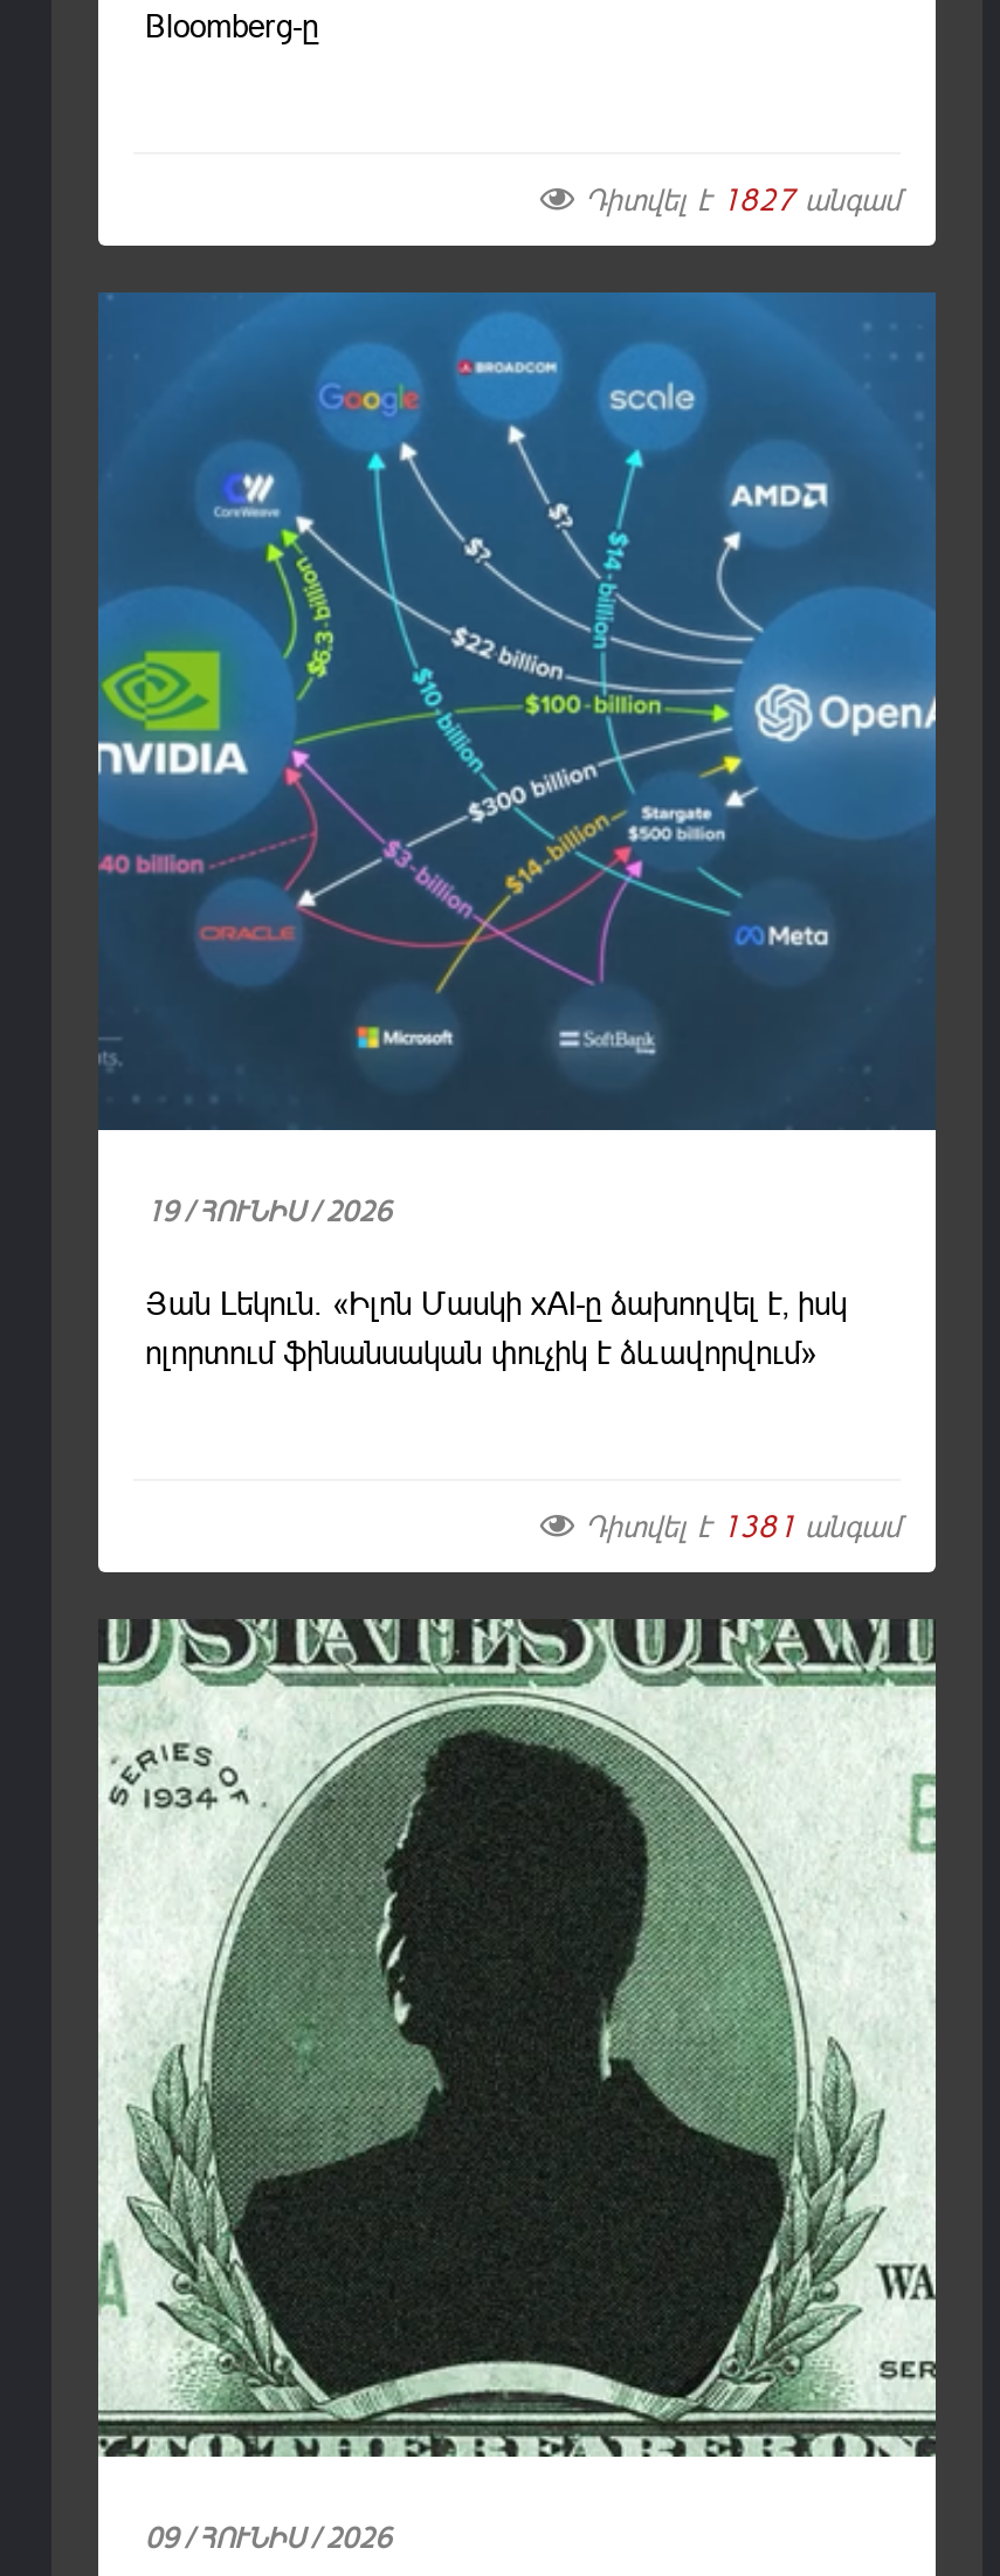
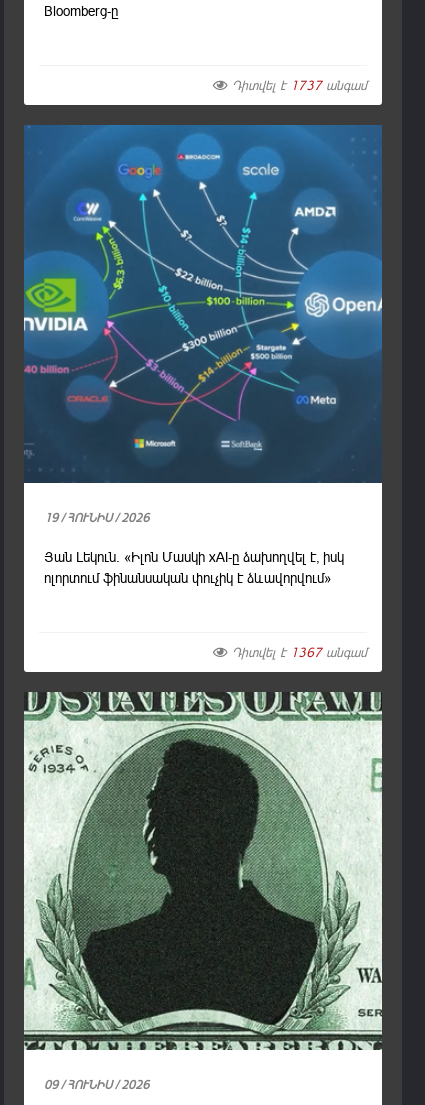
- Դիտվել է 1827 անգամ
+ Դիտվել է 1737 անգամ

- Դիտվել է 1381 անգամ
+ Դիտվել է 1367 անգամ
